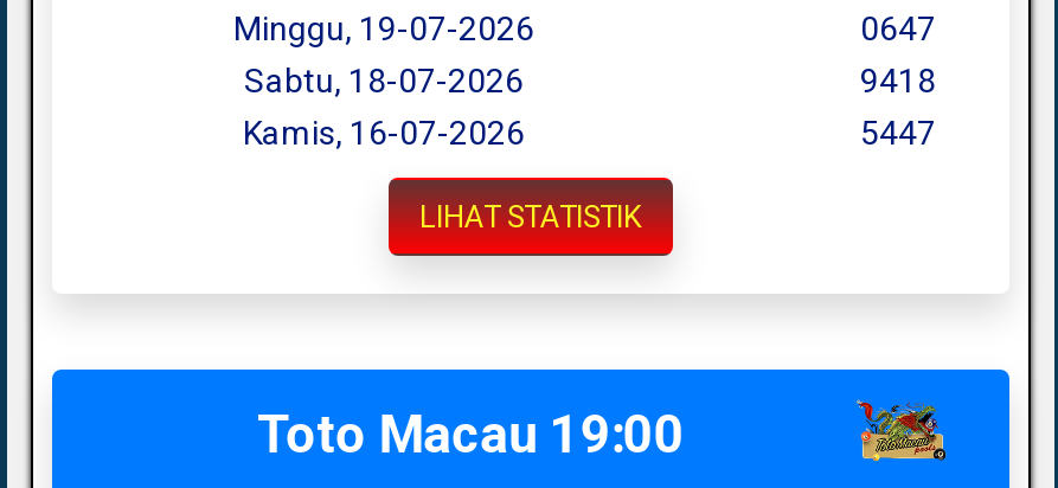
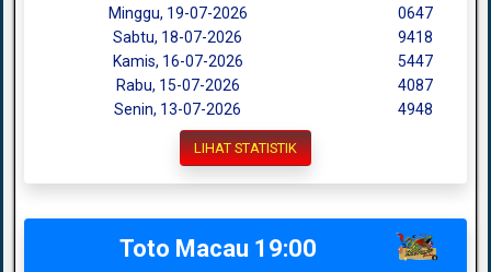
+ Rabu, 15-07-2026
+ 4087
+ Senin, 13-07-2026
+ 4948
